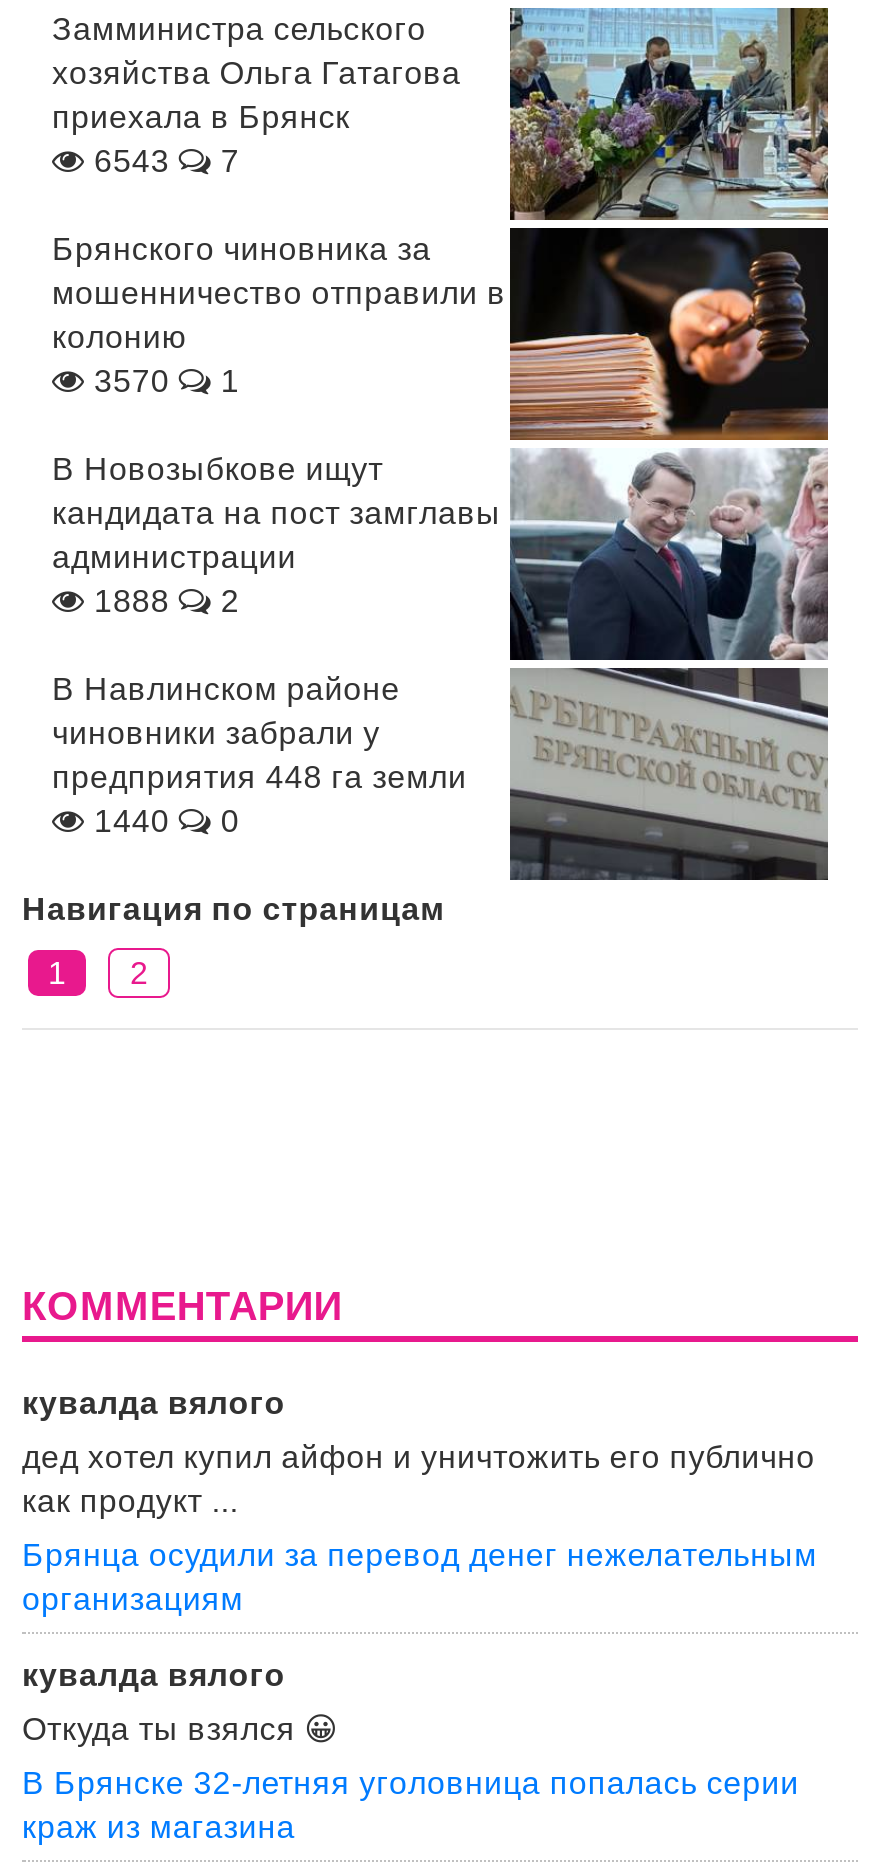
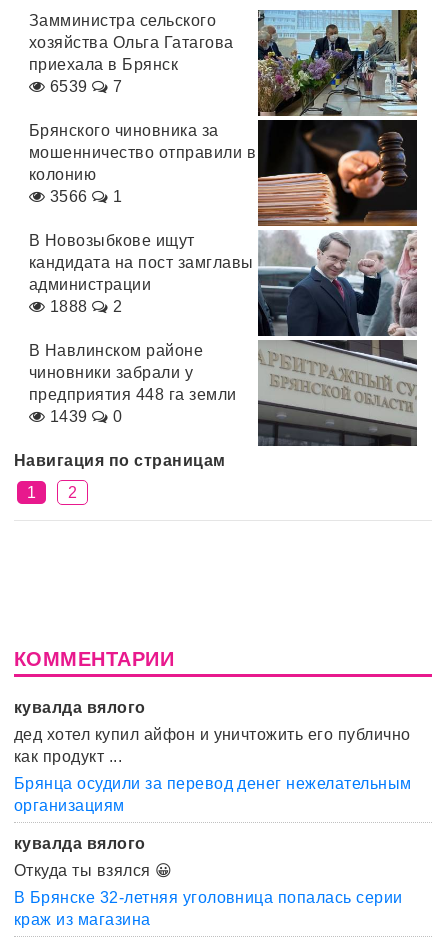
- 6543 7
+ 6539 7

- 3570 1
+ 3566 1

- 1440 0
+ 1439 0
